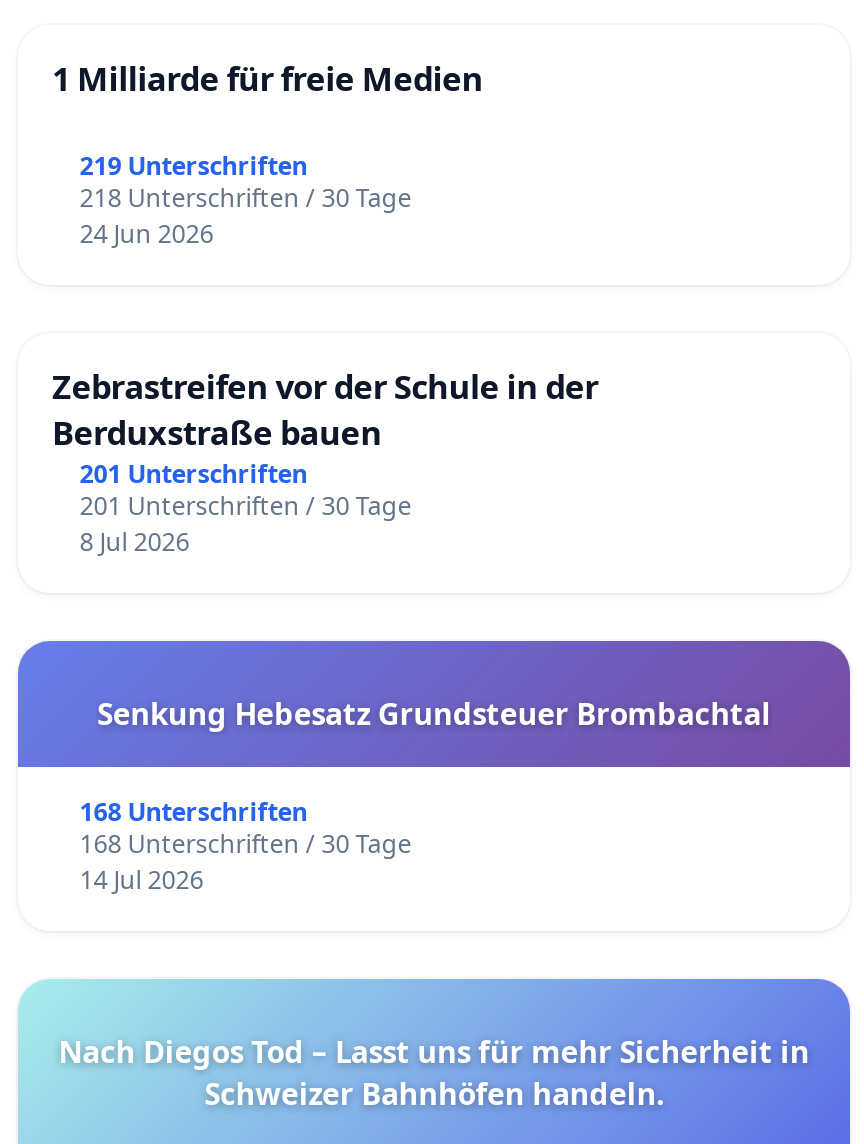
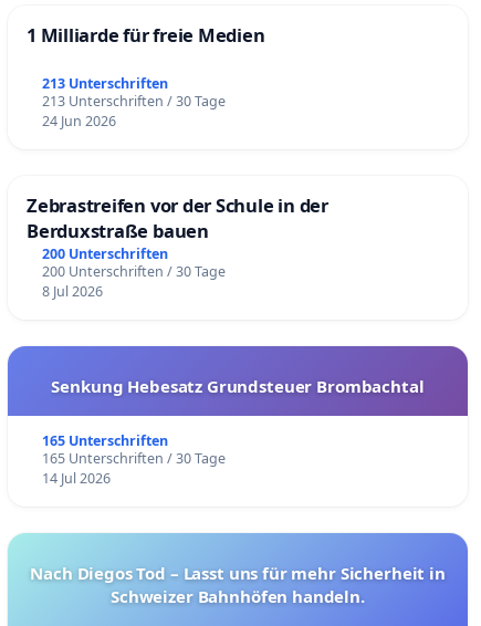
- 219 Unterschriften
+ 213 Unterschriften

- 218 Unterschriften / 30 Tage
+ 213 Unterschriften / 30 Tage

- 201 Unterschriften
+ 200 Unterschriften

- 201 Unterschriften / 30 Tage
+ 200 Unterschriften / 30 Tage

- 168 Unterschriften
+ 165 Unterschriften

- 168 Unterschriften / 30 Tage
+ 165 Unterschriften / 30 Tage
